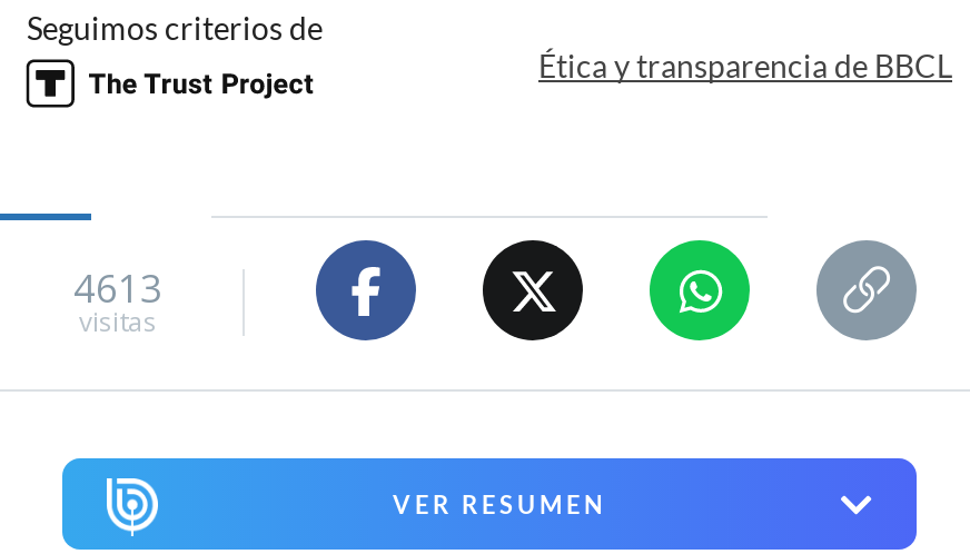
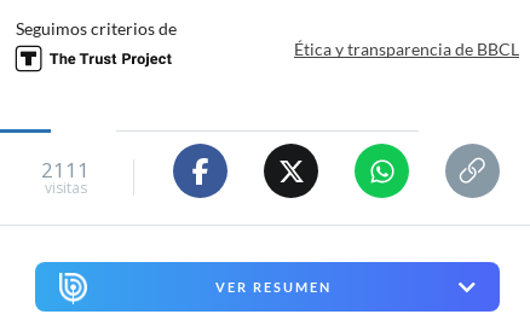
- 4613
+ 2111
